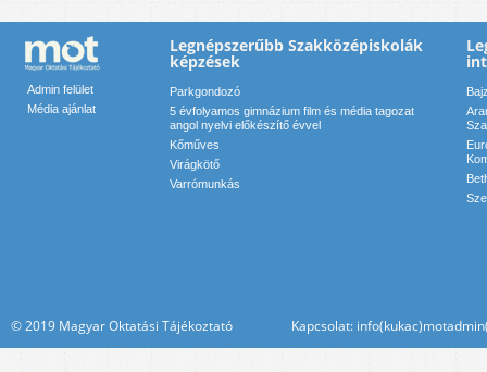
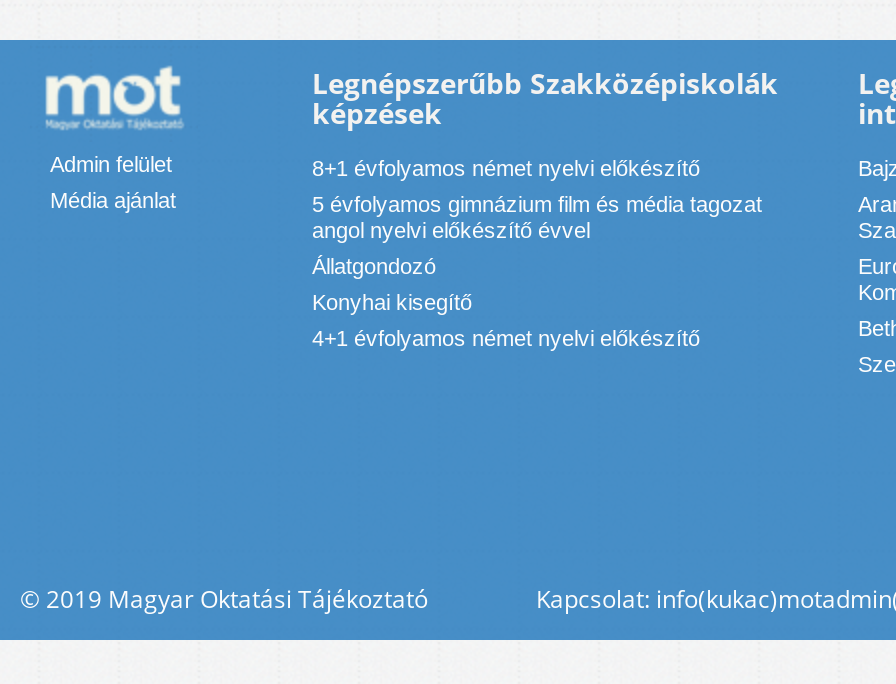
- Parkgondozó
+ 8+1 évfolyamos német nyelvi előkészítő

- Kőműves
+ Állatgondozó

- Virágkötő
+ Konyhai kisegítő

- Varrómunkás
+ 4+1 évfolyamos német nyelvi előkészítő
